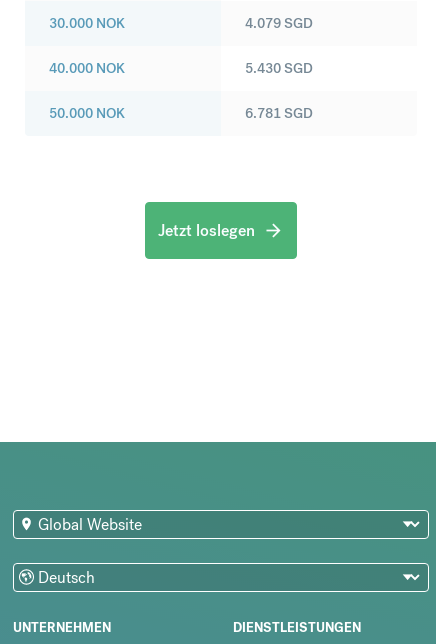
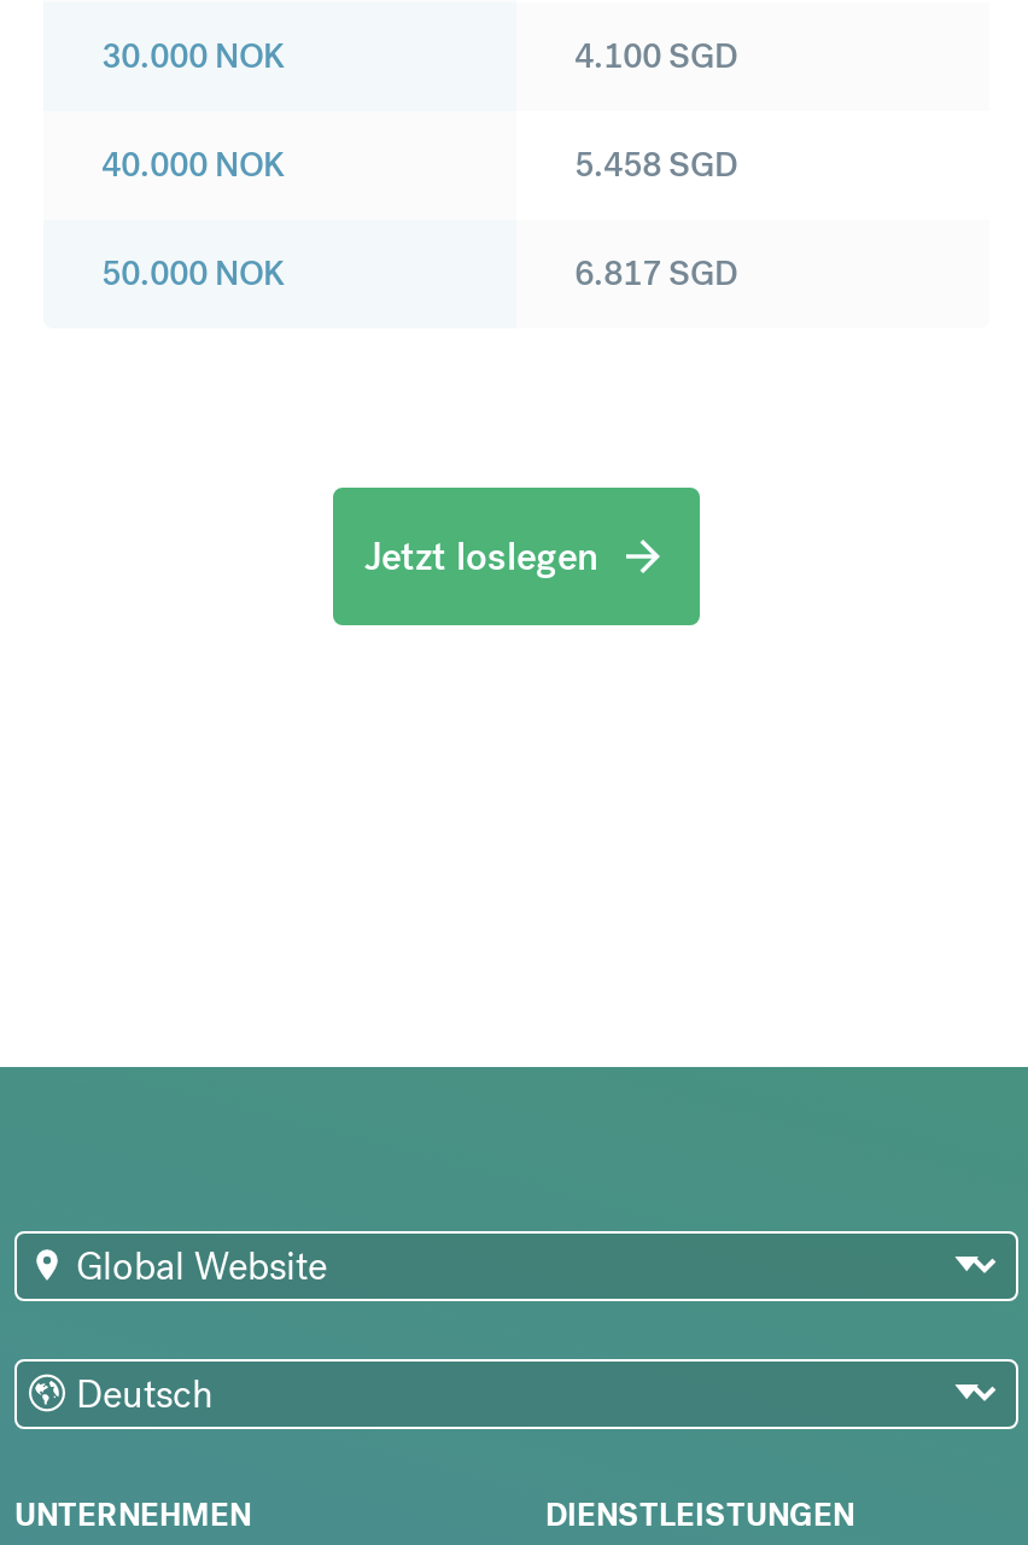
- 4.079 SGD
+ 4.100 SGD

- 5.430 SGD
+ 5.458 SGD

- 6.781 SGD
+ 6.817 SGD
